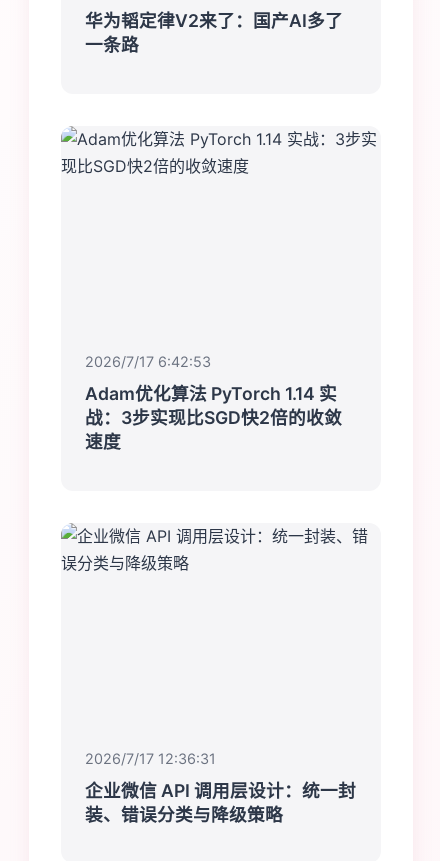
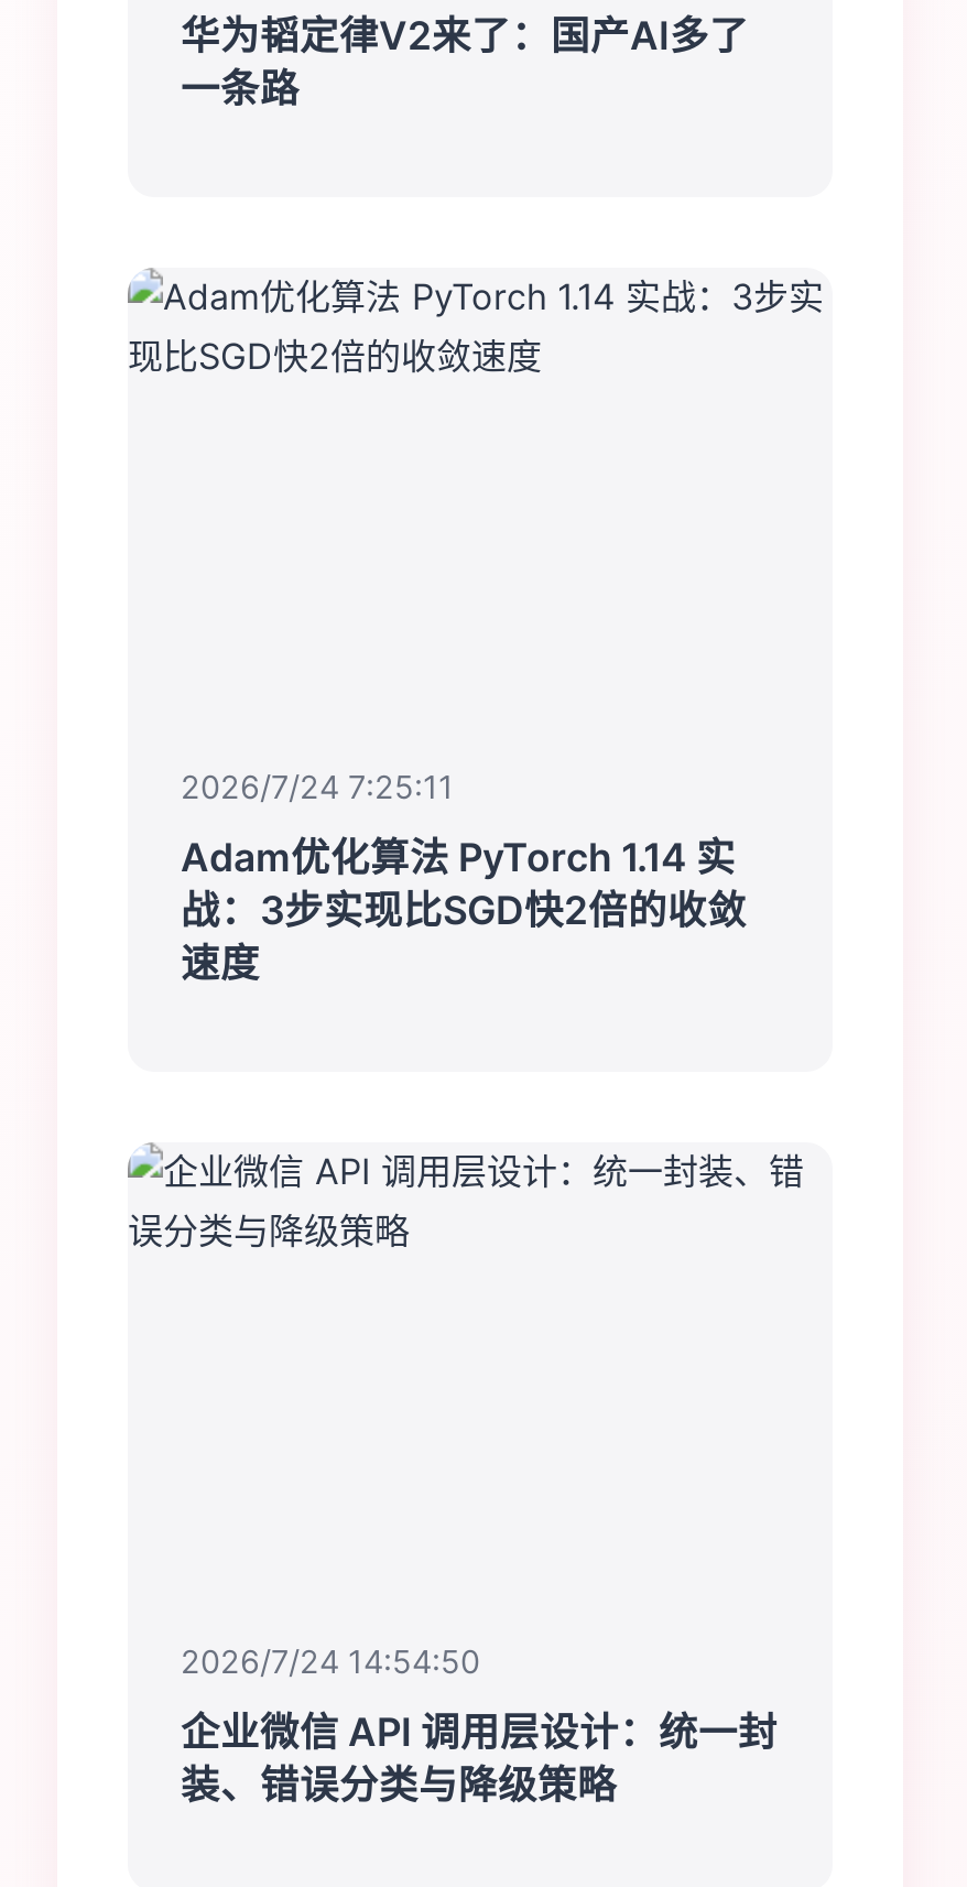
- 2026/7/17 6:42:53
+ 2026/7/24 7:25:11

- 2026/7/17 12:36:31
+ 2026/7/24 14:54:50
